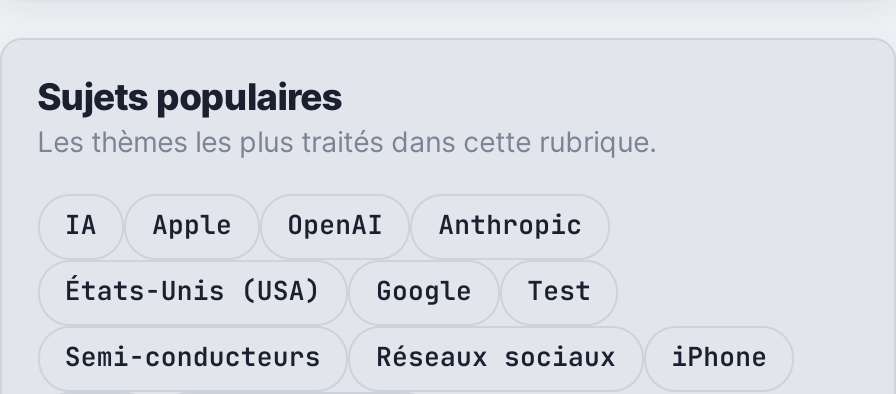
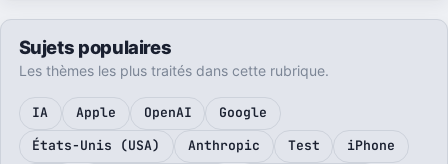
moved down: États-Unis (USA) | Anthropic

- Semi-conducteurs
- Réseaux sociaux
